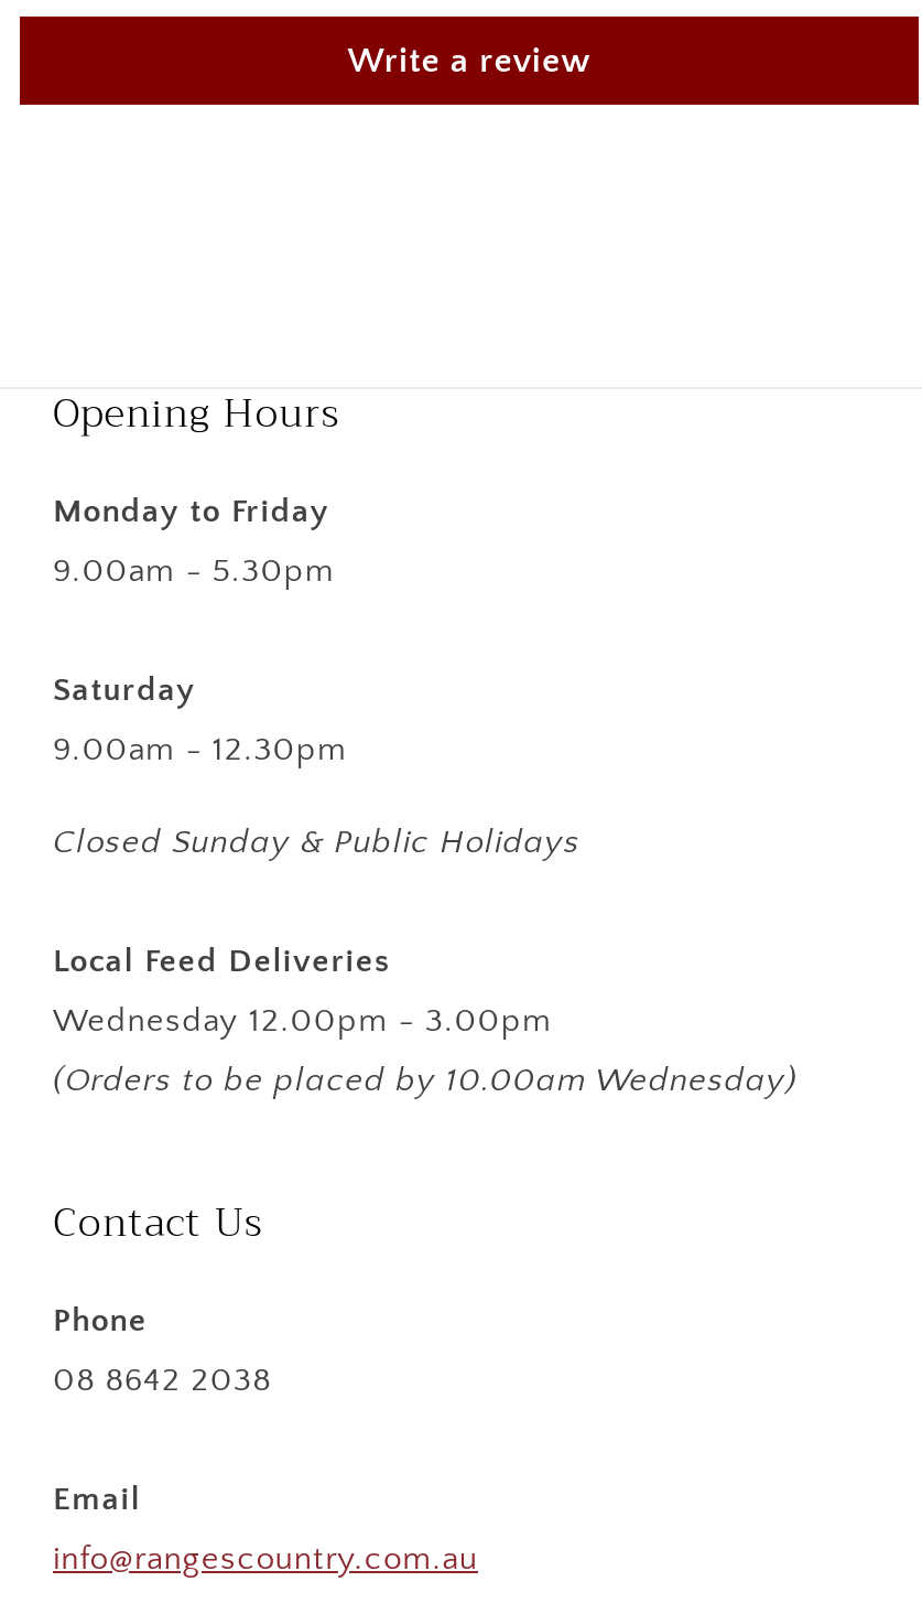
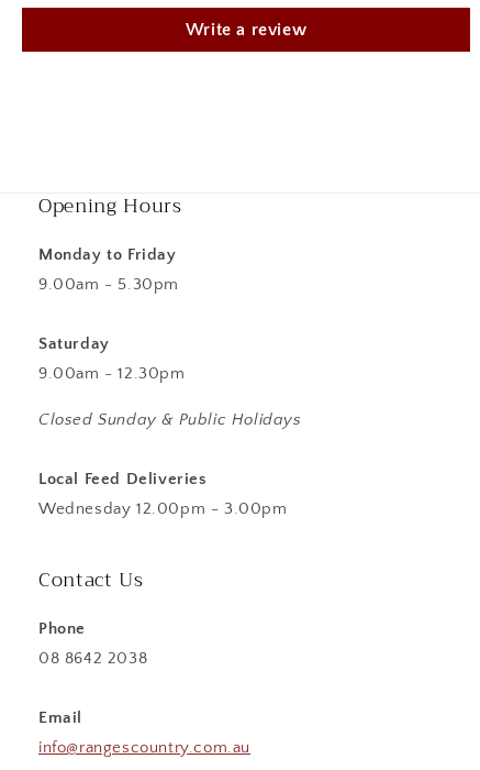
- (Orders to be placed by 10.00am Wednesday)
